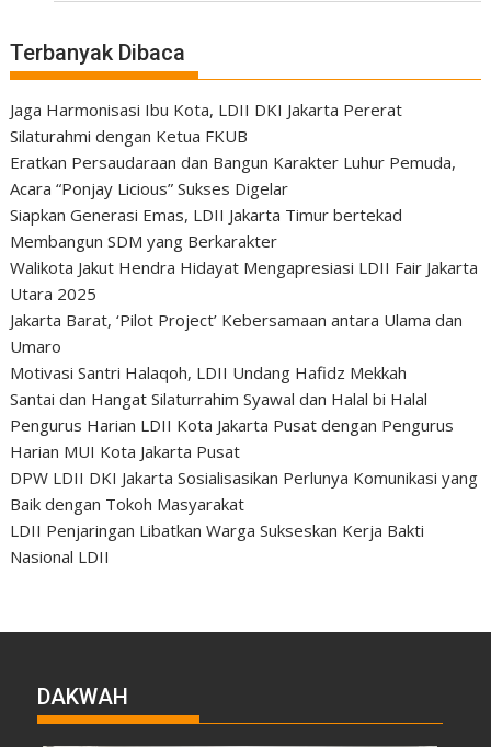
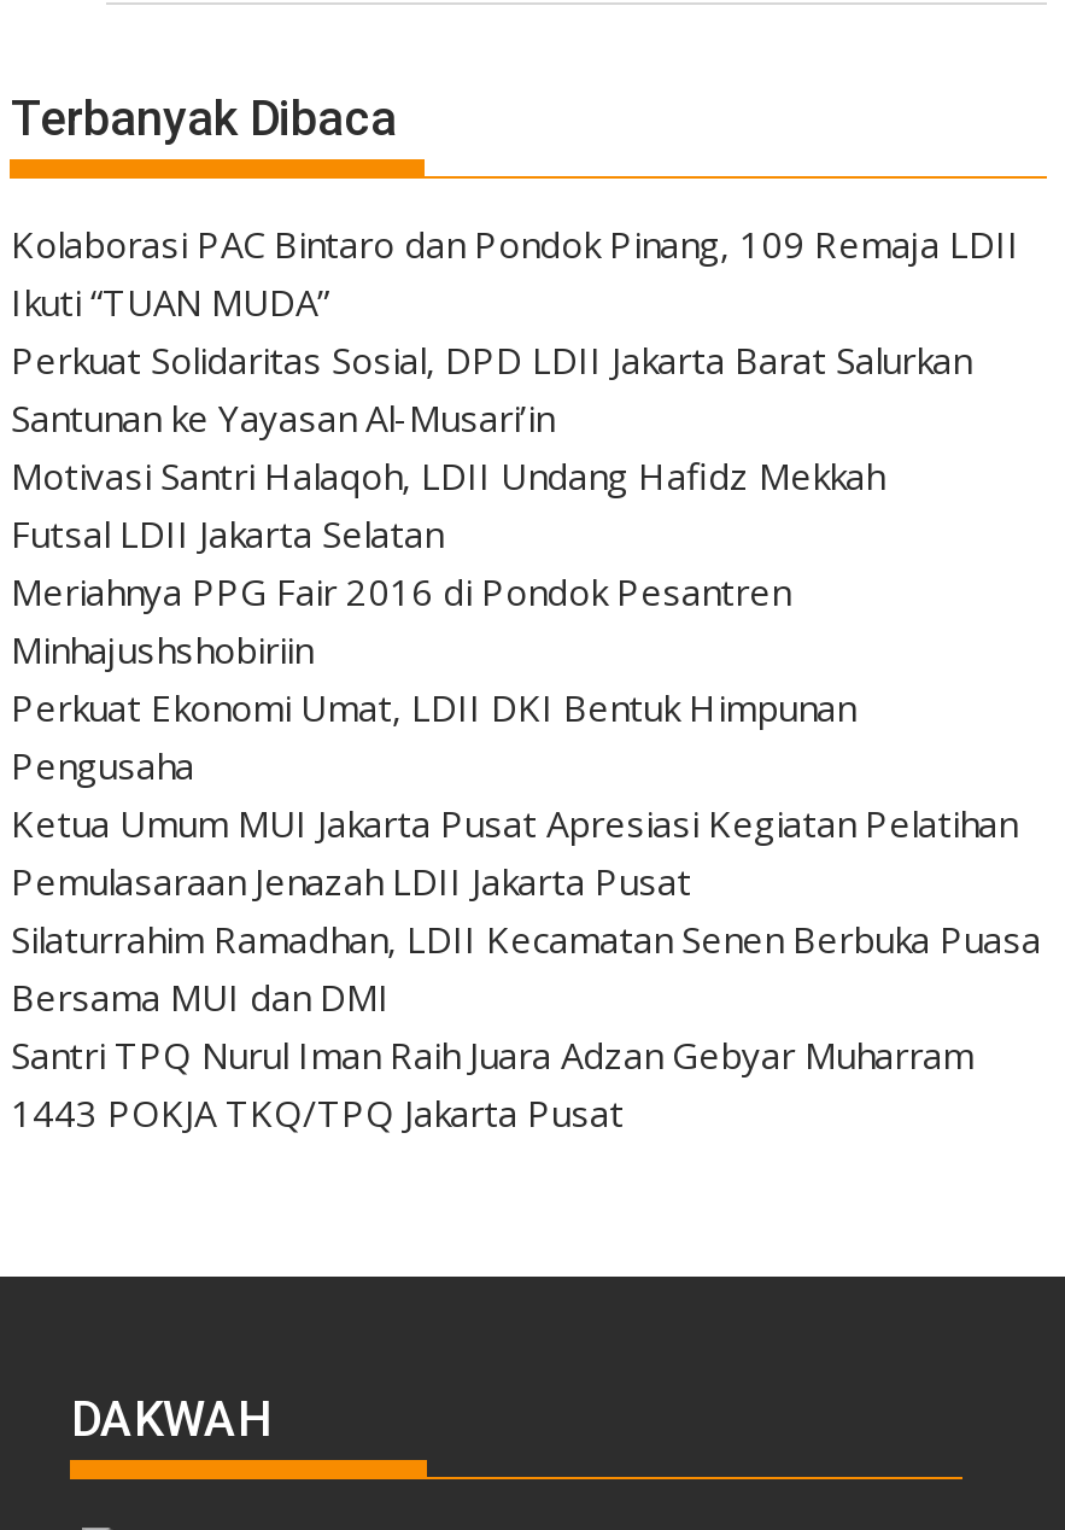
- Jaga Harmonisasi Ibu Kota, LDII DKI Jakarta Pererat
- Silaturahmi dengan Ketua FKUB
- Eratkan Persaudaraan dan Bangun Karakter Luhur Pemuda,
- Acara “Ponjay Licious” Sukses Digelar
- Siapkan Generasi Emas, LDII Jakarta Timur bertekad
- Membangun SDM yang Berkarakter
- Walikota Jakut Hendra Hidayat Mengapresiasi LDII Fair Jakarta
- Utara 2025
- Jakarta Barat, ‘Pilot Project’ Kebersamaan antara Ulama dan
- Umaro
+ Kolaborasi PAC Bintaro dan Pondok Pinang, 109 Remaja LDII
+ Ikuti “TUAN MUDA”
+ Perkuat Solidaritas Sosial, DPD LDII Jakarta Barat Salurkan
+ Santunan ke Yayasan Al-Musari’in

moved up: Motivasi Santri Halaqoh, LDII Undang Hafidz Mekkah

- Santai dan Hangat Silaturrahim Syawal dan Halal bi Halal
- Pengurus Harian LDII Kota Jakarta Pusat dengan Pengurus
- Harian MUI Kota Jakarta Pusat
- DPW LDII DKI Jakarta Sosialisasikan Perlunya Komunikasi yang
- Baik dengan Tokoh Masyarakat
- LDII Penjaringan Libatkan Warga Sukseskan Kerja Bakti
- Nasional LDII
+ Futsal LDII Jakarta Selatan
+ Meriahnya PPG Fair 2016 di Pondok Pesantren
+ Minhajushshobiriin
+ Perkuat Ekonomi Umat, LDII DKI Bentuk Himpunan
+ Pengusaha
+ Ketua Umum MUI Jakarta Pusat Apresiasi Kegiatan Pelatihan
+ Pemulasaraan Jenazah LDII Jakarta Pusat
+ Silaturrahim Ramadhan, LDII Kecamatan Senen Berbuka Puasa
+ Bersama MUI dan DMI
+ Santri TPQ Nurul Iman Raih Juara Adzan Gebyar Muharram
+ 1443 POKJA TKQ/TPQ Jakarta Pusat
